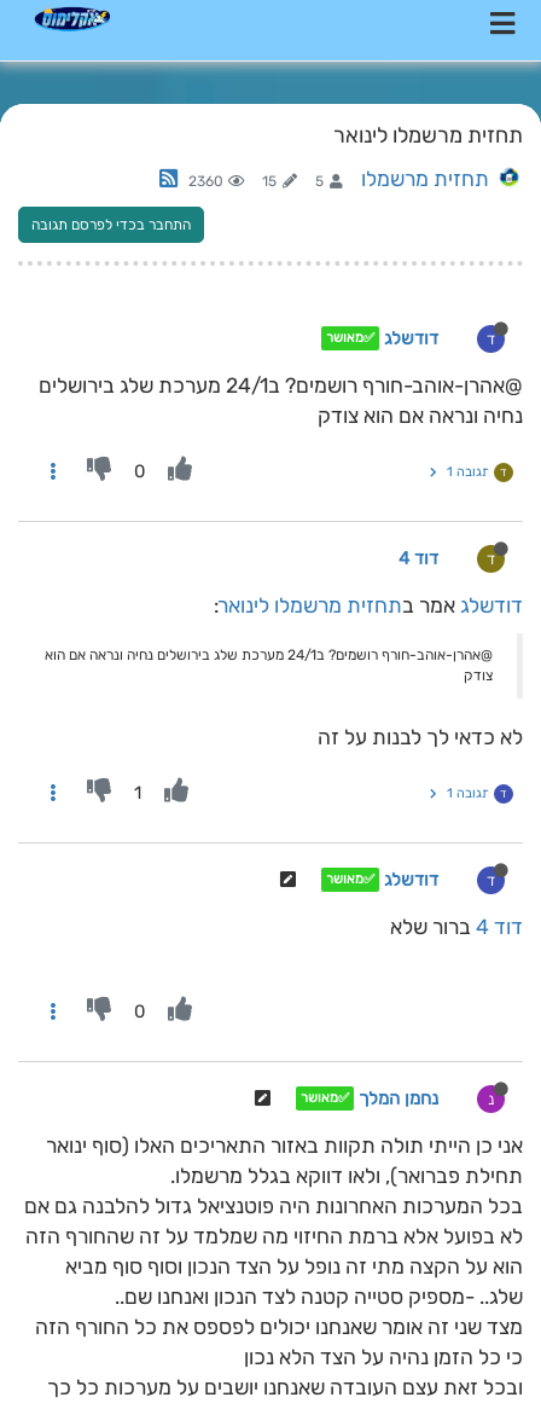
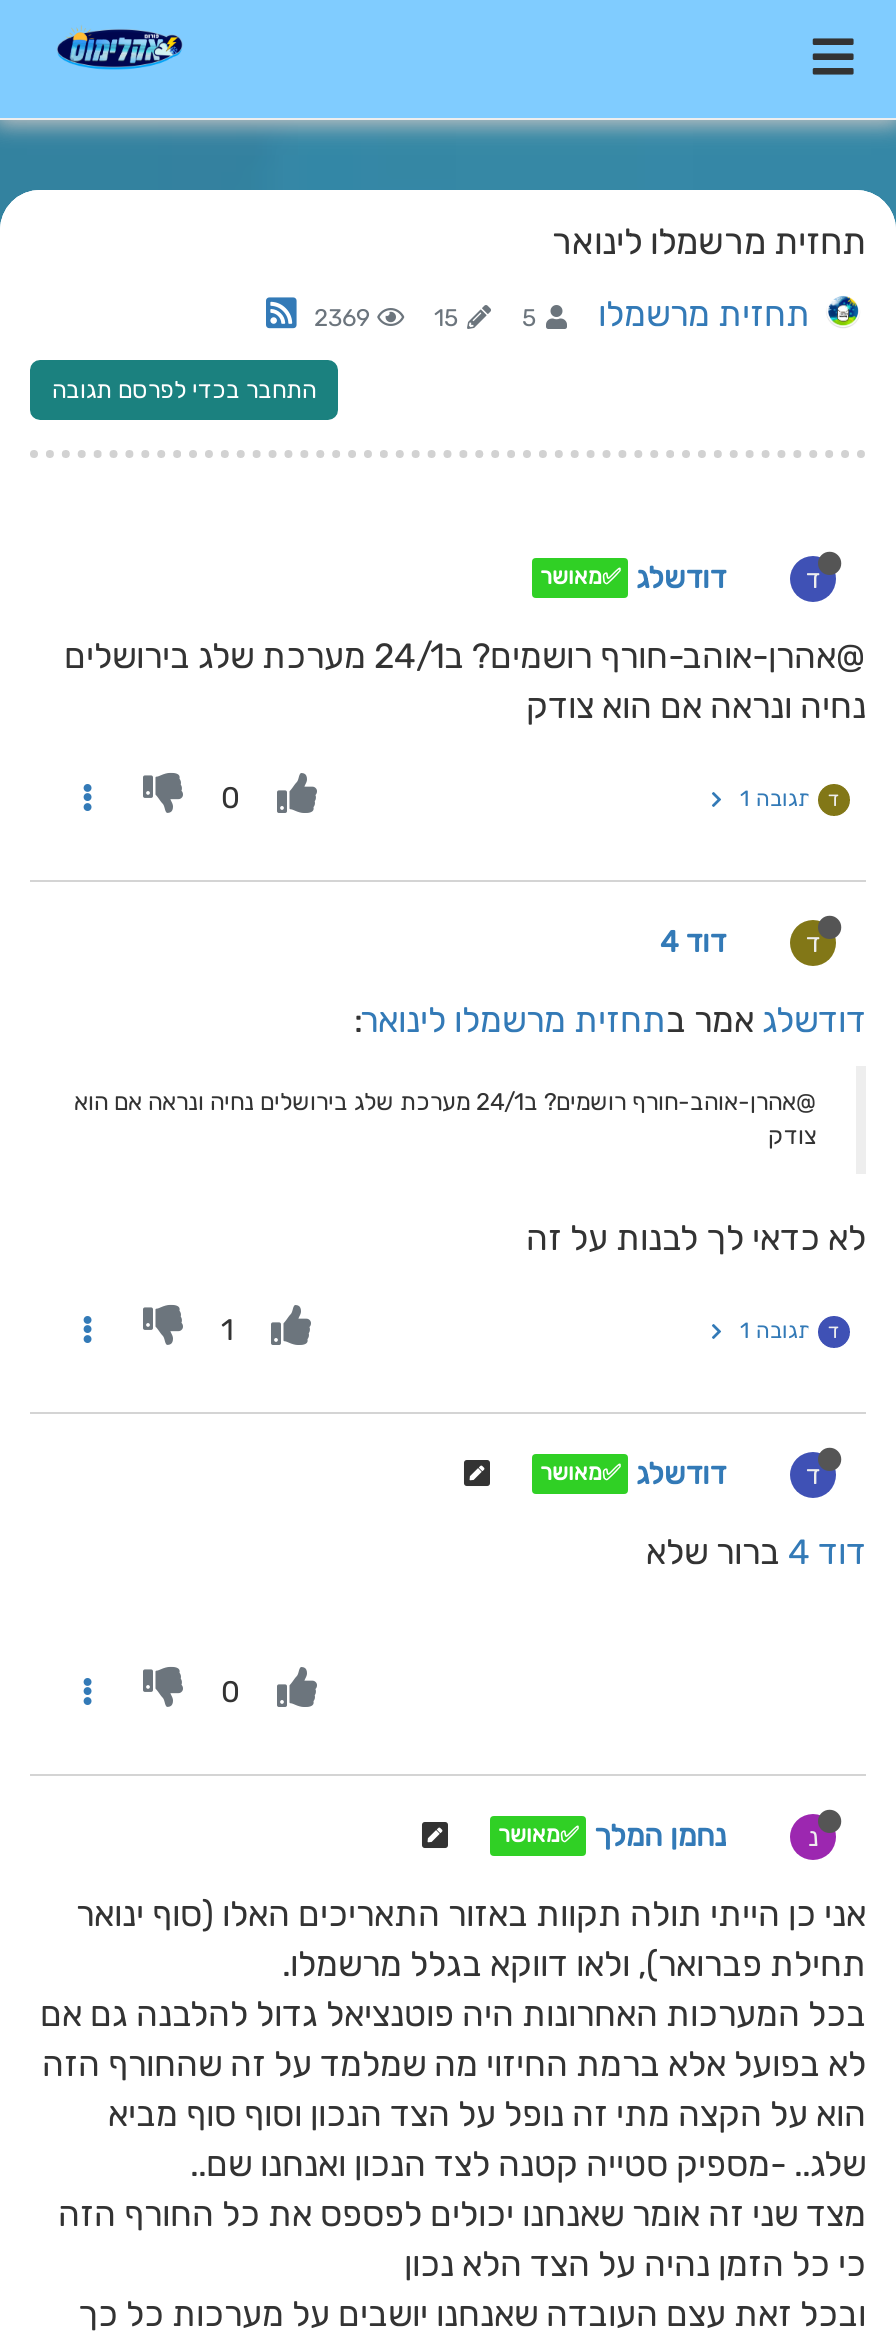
- 2360
+ 2369
